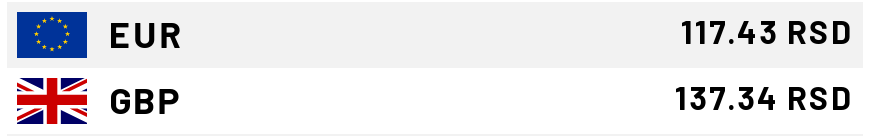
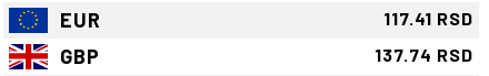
- 117.43 RSD
+ 117.41 RSD

- 137.34 RSD
+ 137.74 RSD
